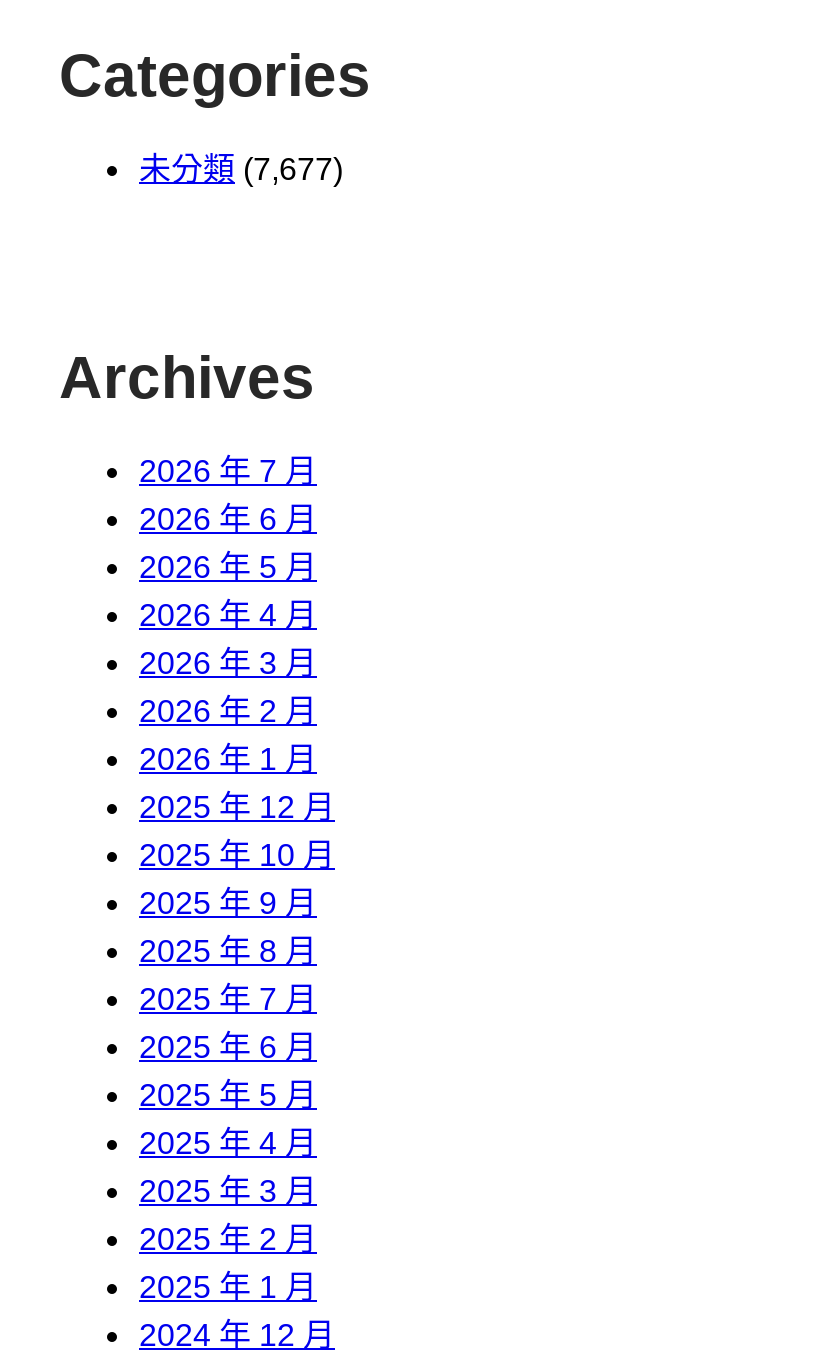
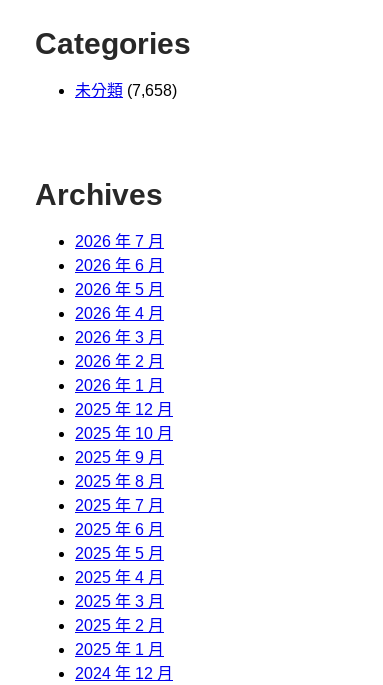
- 未分類(7,677)
+ 未分類(7,658)
